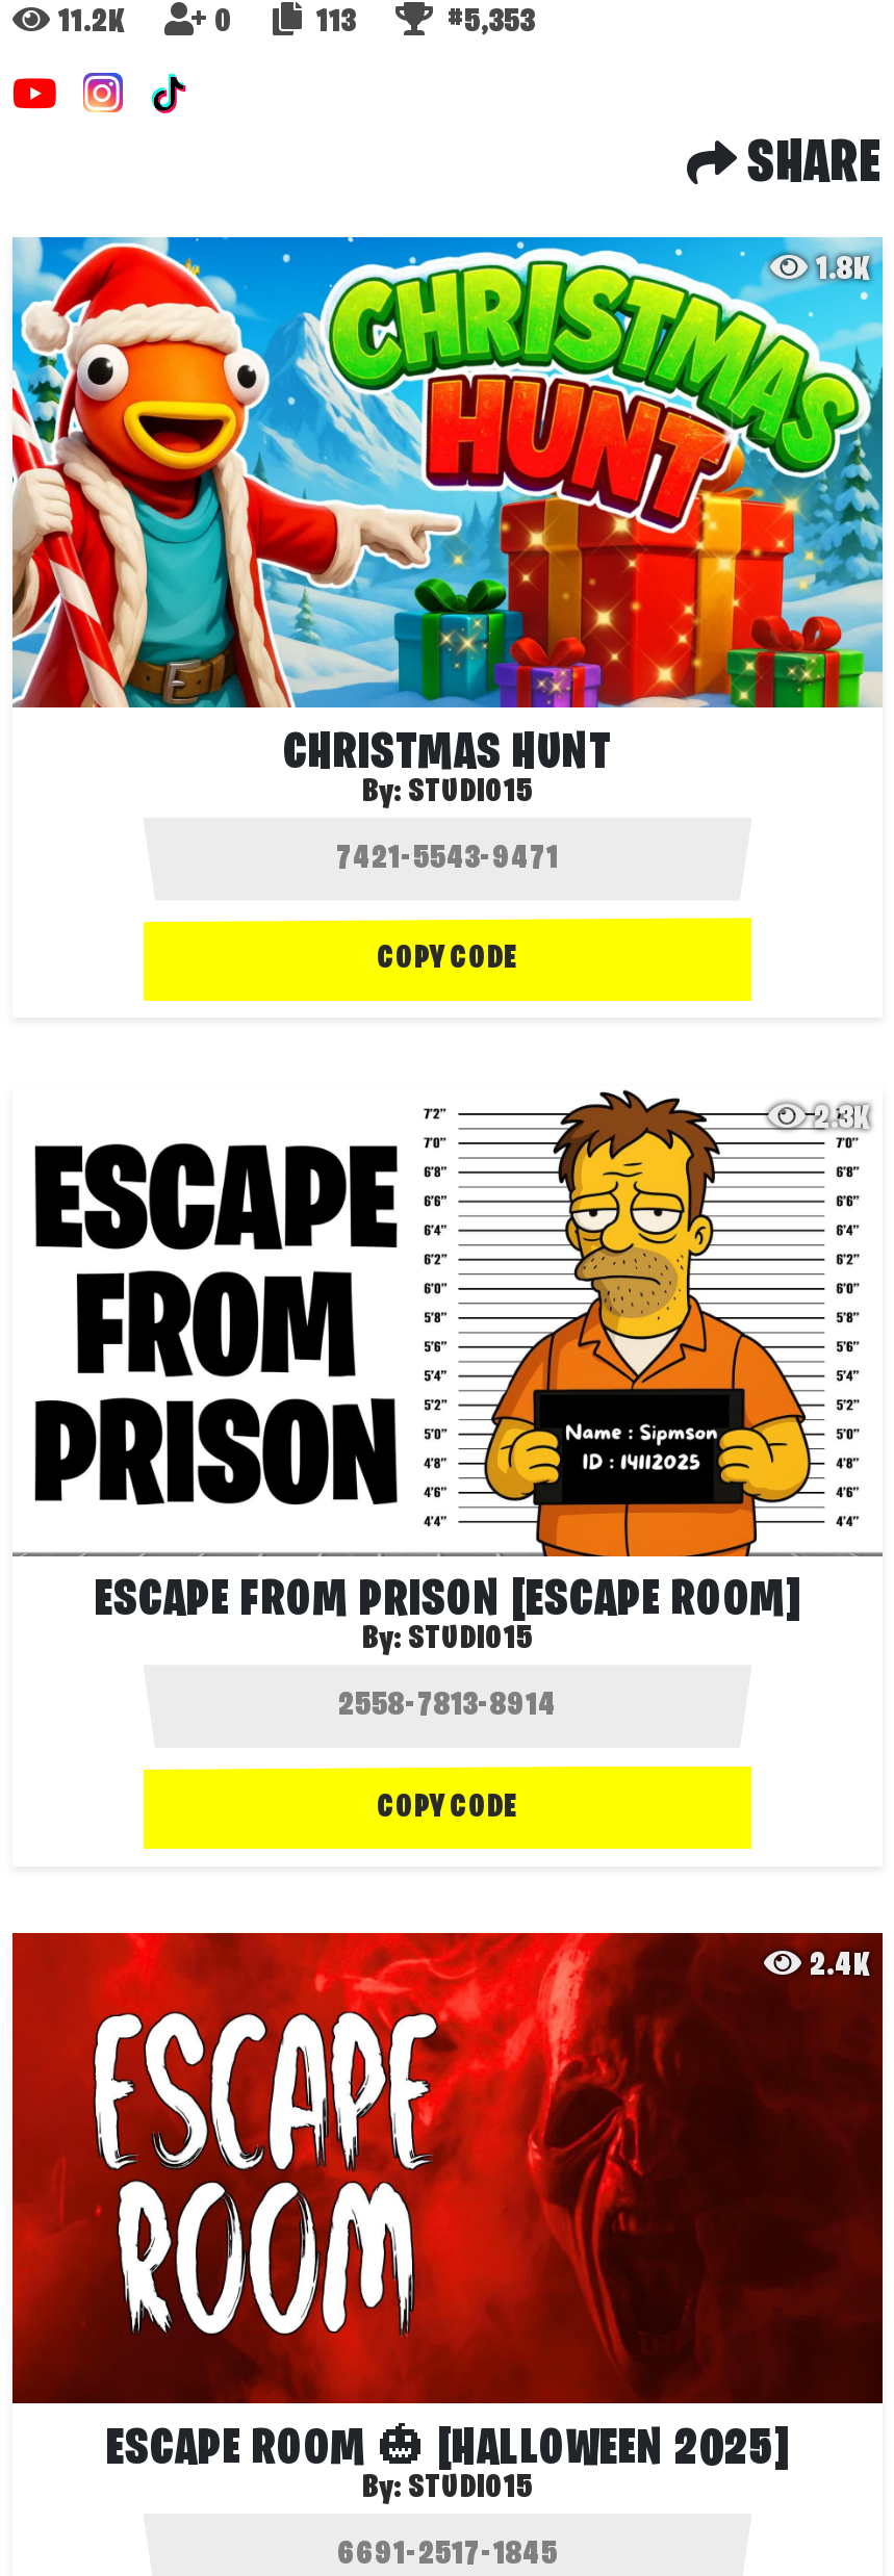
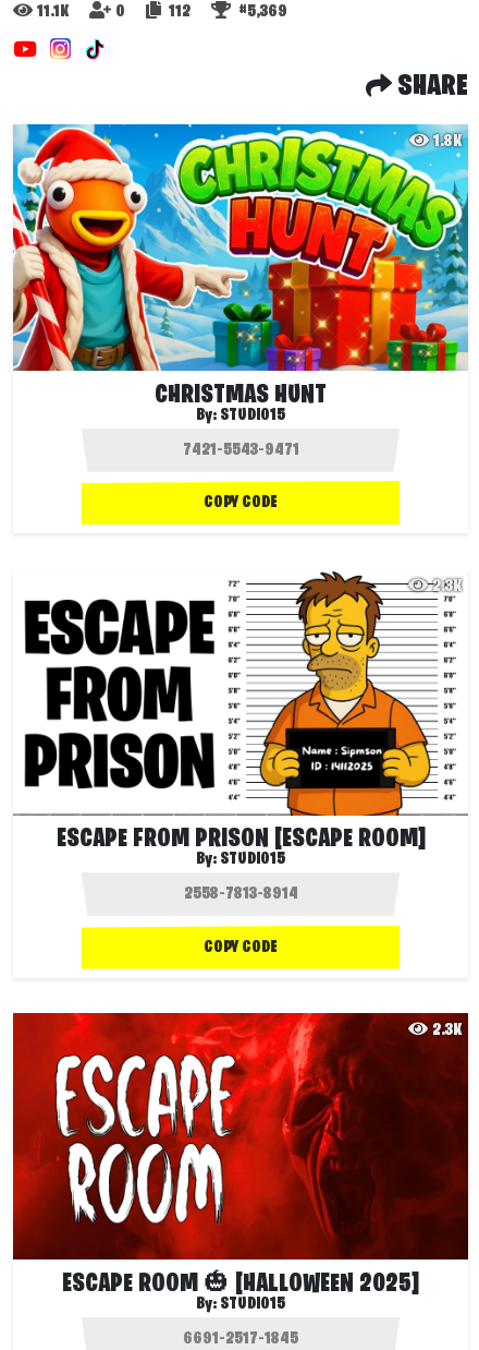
- 11.2K
+ 11.1K

- 113
+ 112

- #5,353
+ #5,369

- 2.4K
+ 2.3K
